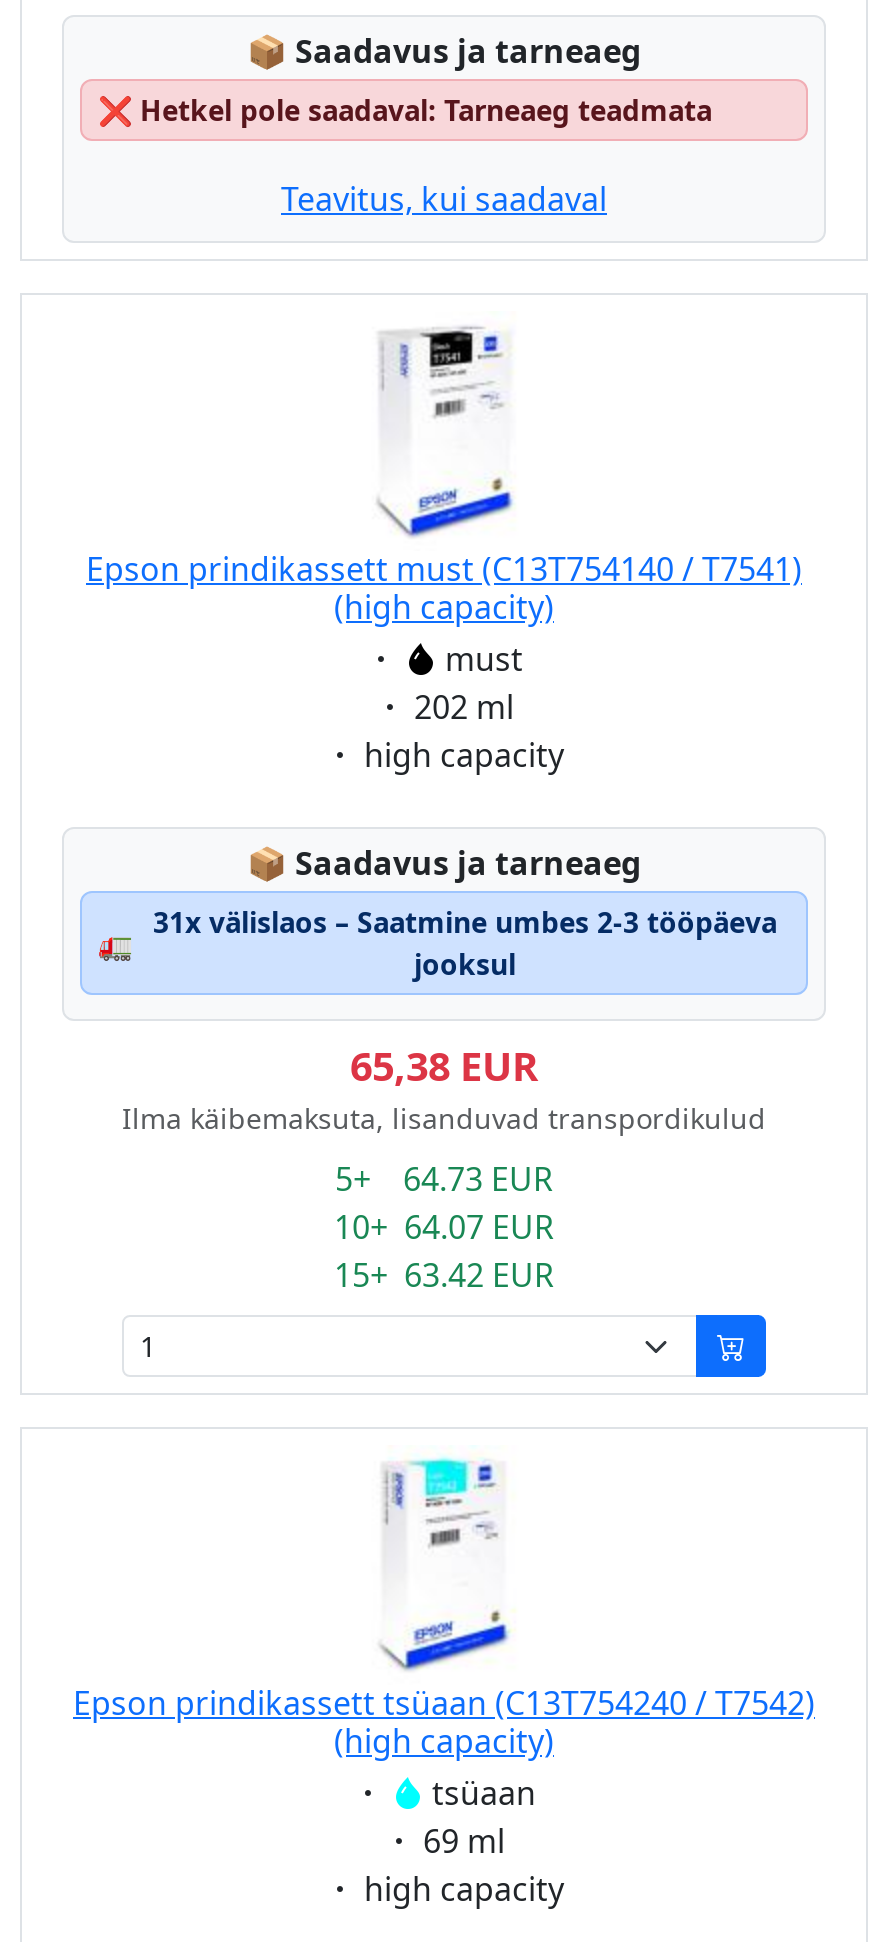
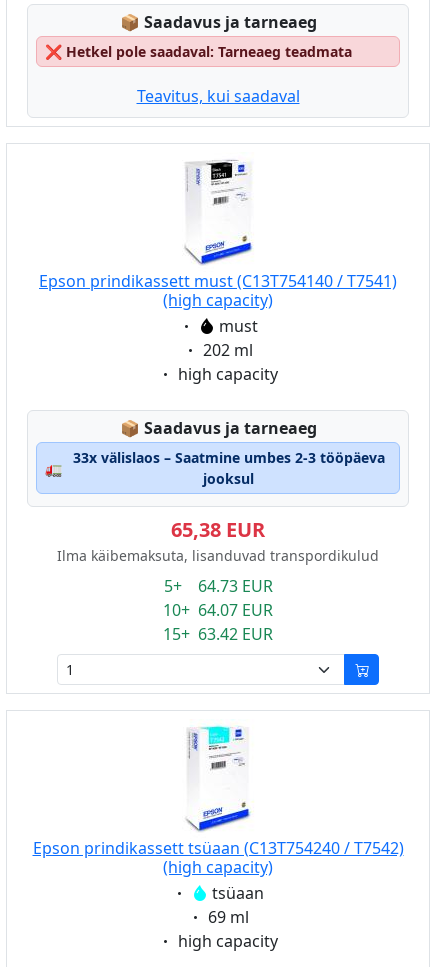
- 31x välislaos – Saatmine umbes 2-3 tööpäeva
+ 33x välislaos – Saatmine umbes 2-3 tööpäeva
